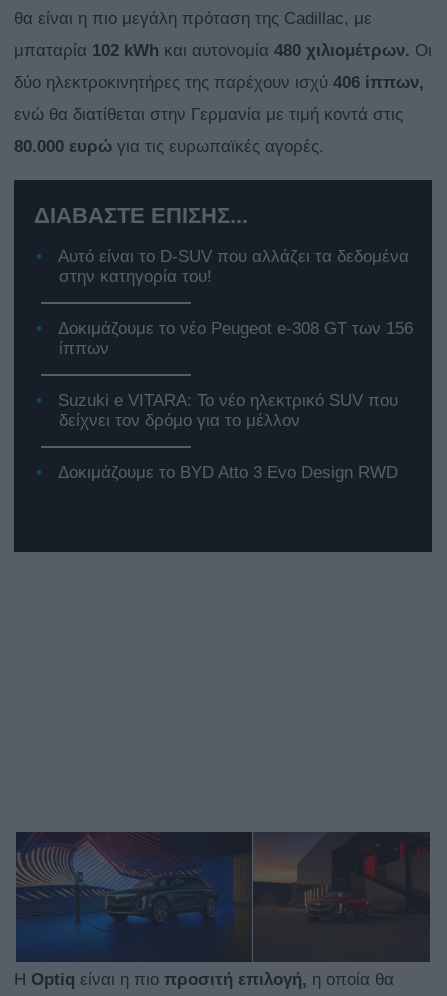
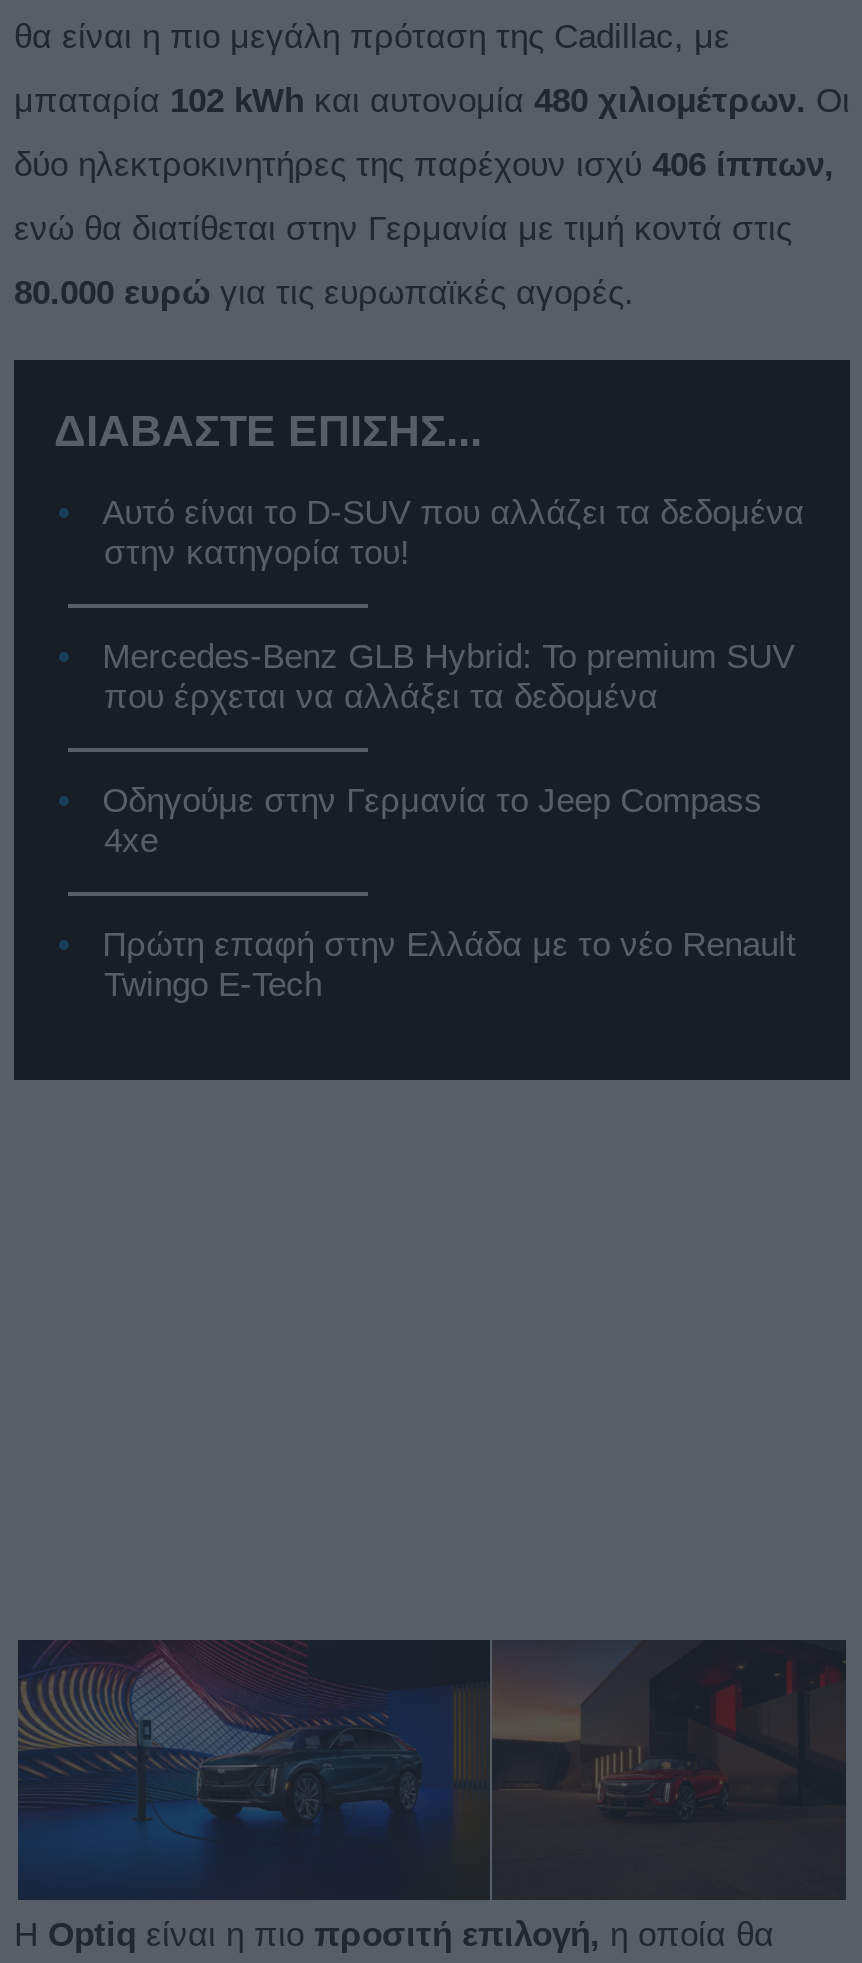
- Δοκιμάζουμε το νέο Peugeot e-308 GT των 156
- ίππων
+ Mercedes-Benz GLB Hybrid: Το premium SUV
+ που έρχεται να αλλάξει τα δεδομένα

- Suzuki e VITARA: Το νέο ηλεκτρικό SUV που
- δείχνει τον δρόμο για το μέλλον
+ Οδηγούμε στην Γερμανία το Jeep Compass
+ 4xe

- Δοκιμάζουμε το BYD Atto 3 Evo Design RWD
+ Πρώτη επαφή στην Ελλάδα με το νέο Renault
+ Twingo E-Tech
